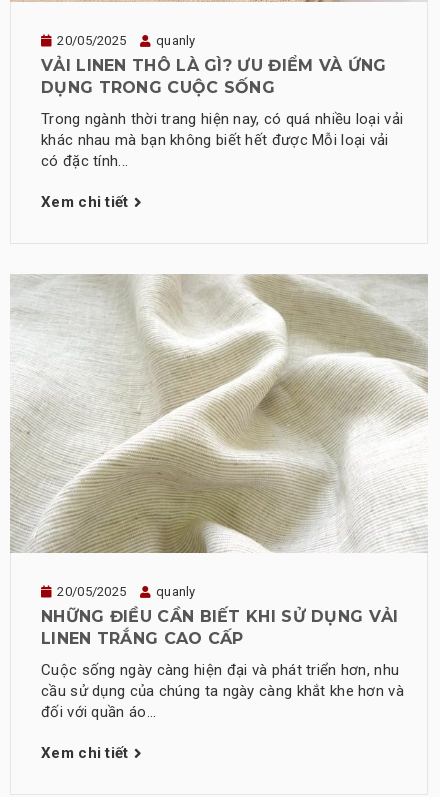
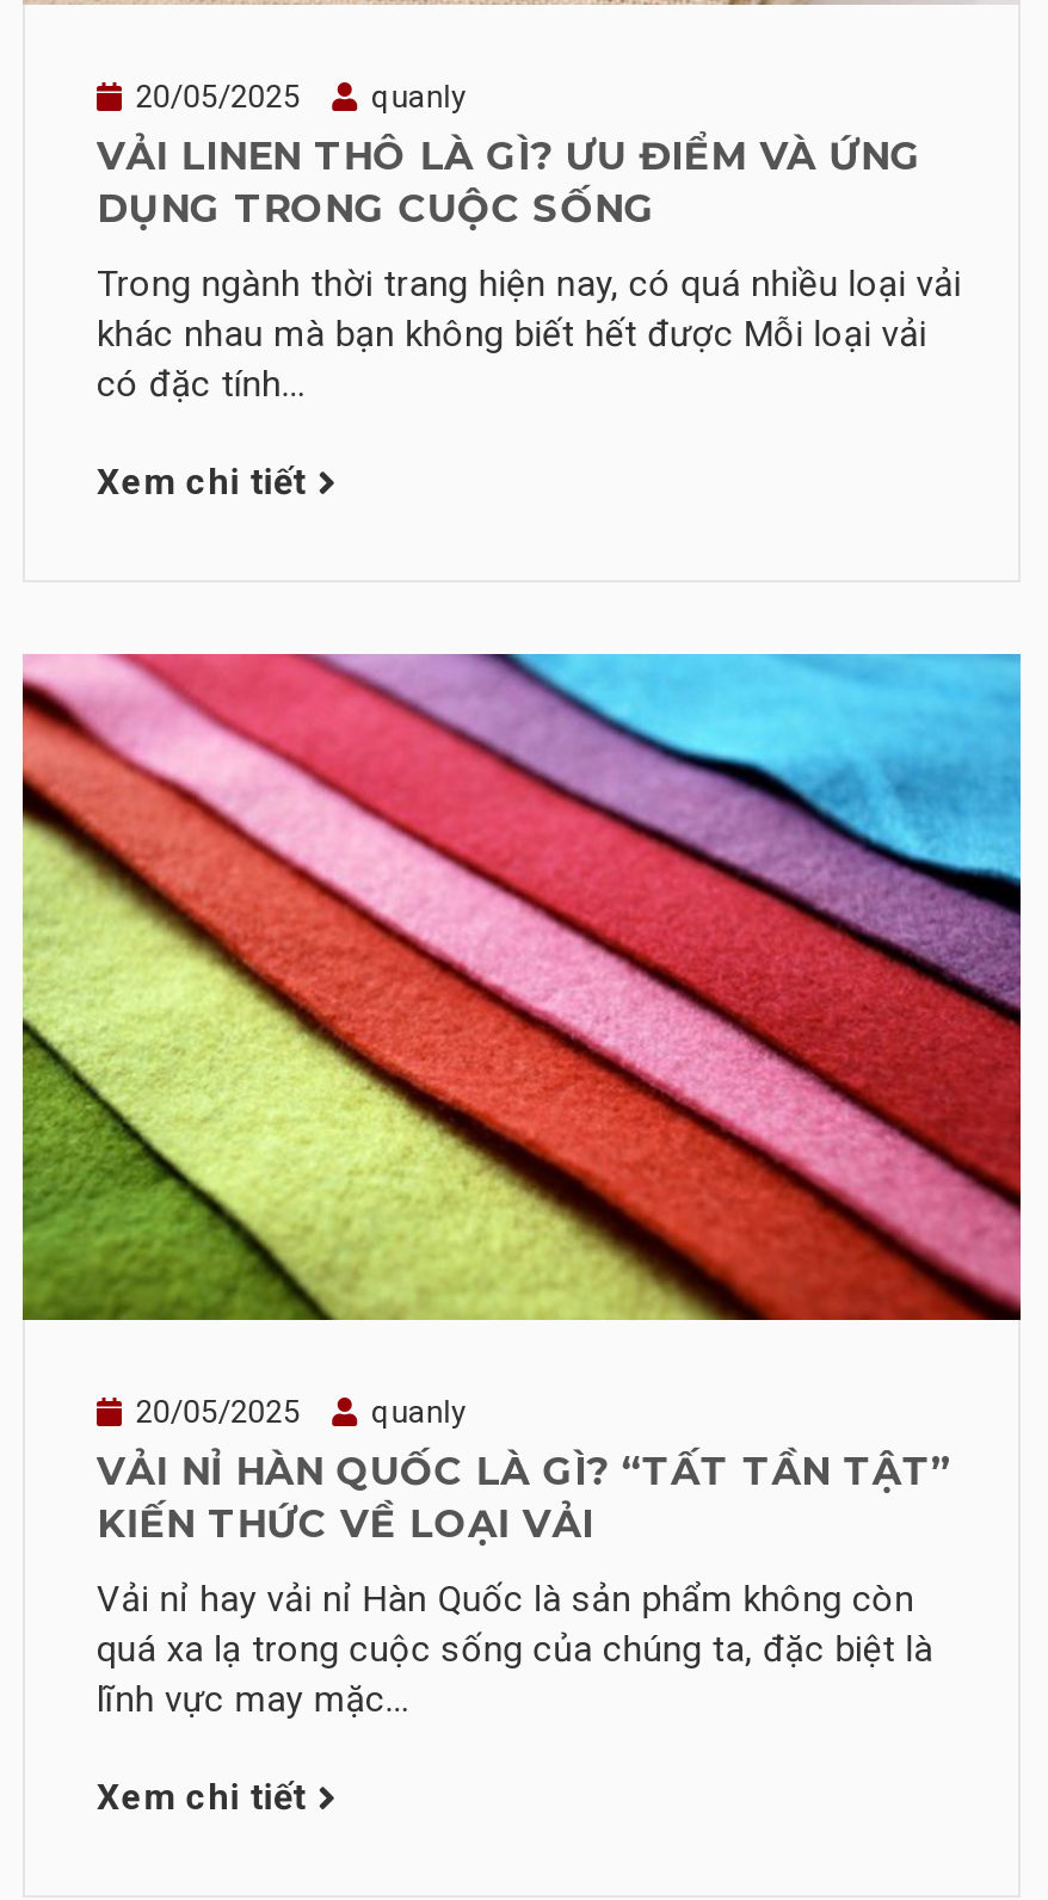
- [image]
+ [image]

- NHỮNG ĐIỀU CẦN BIẾT KHI SỬ DỤNG VẢI
- LINEN TRẮNG CAO CẤP
+ VẢI NỈ HÀN QUỐC LÀ GÌ? “TẤT TẦN TẬT”
+ KIẾN THỨC VỀ LOẠI VẢI

- Cuộc sống ngày càng hiện đại và phát triển hơn, nhu
- cầu sử dụng của chúng ta ngày càng khắt khe hơn và
- đối với quần áo...
+ Vải nỉ hay vải nỉ Hàn Quốc là sản phẩm không còn
+ quá xa lạ trong cuộc sống của chúng ta, đặc biệt là
+ lĩnh vực may mặc...
